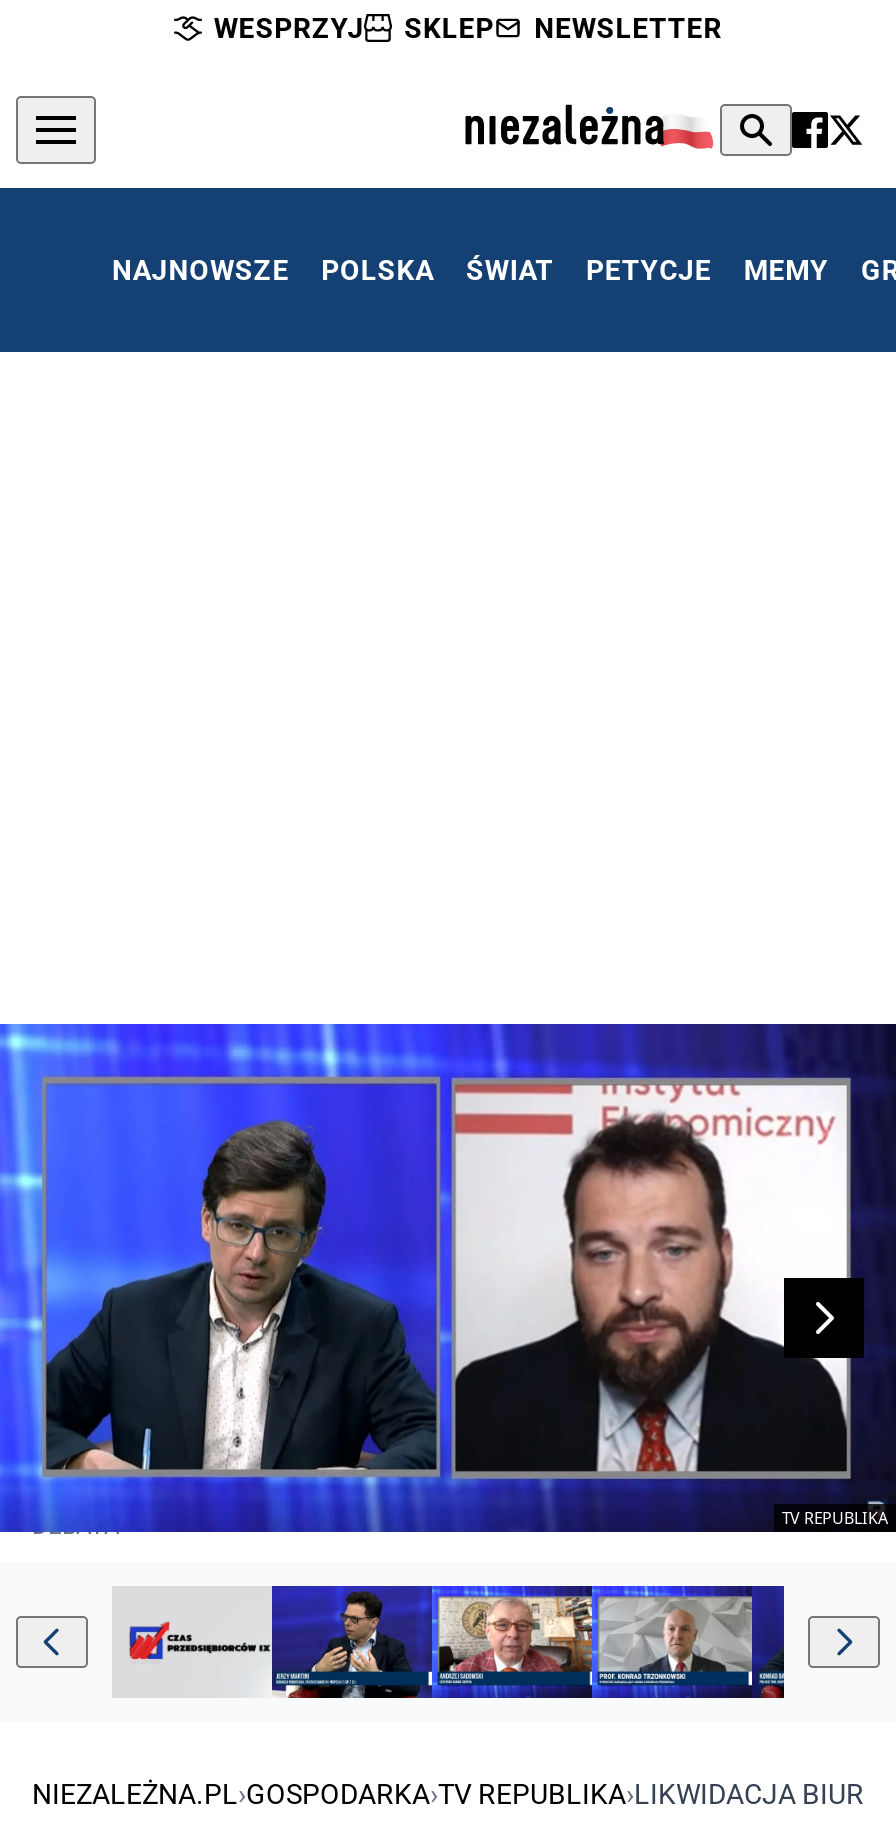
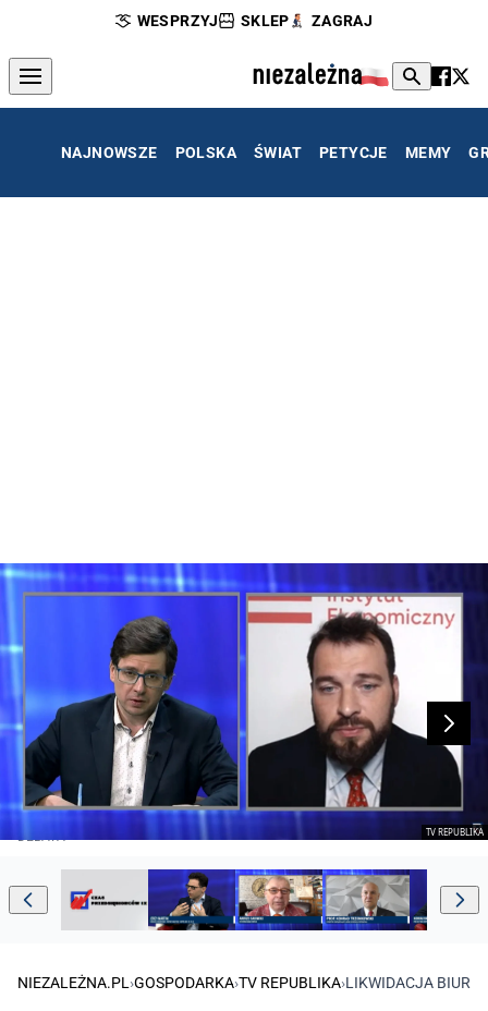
- NEWSLETTER
+ ZAGRAJ
